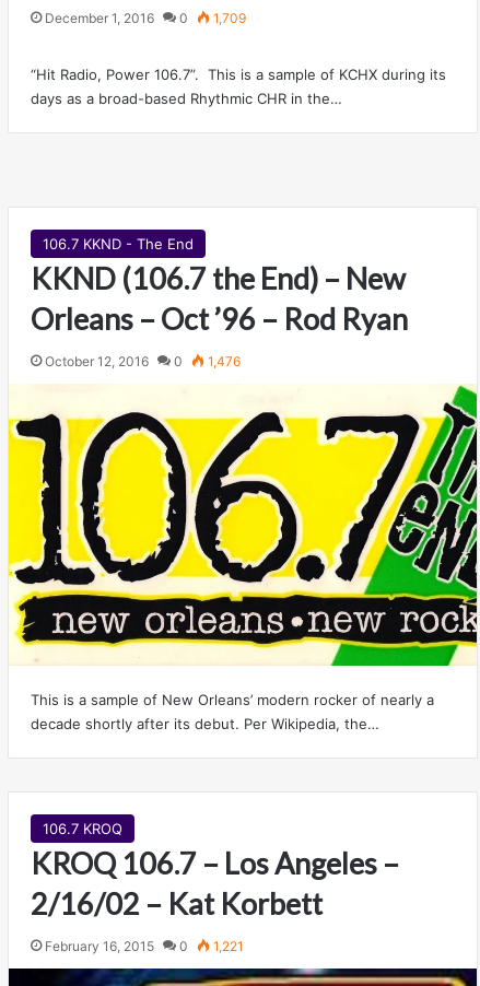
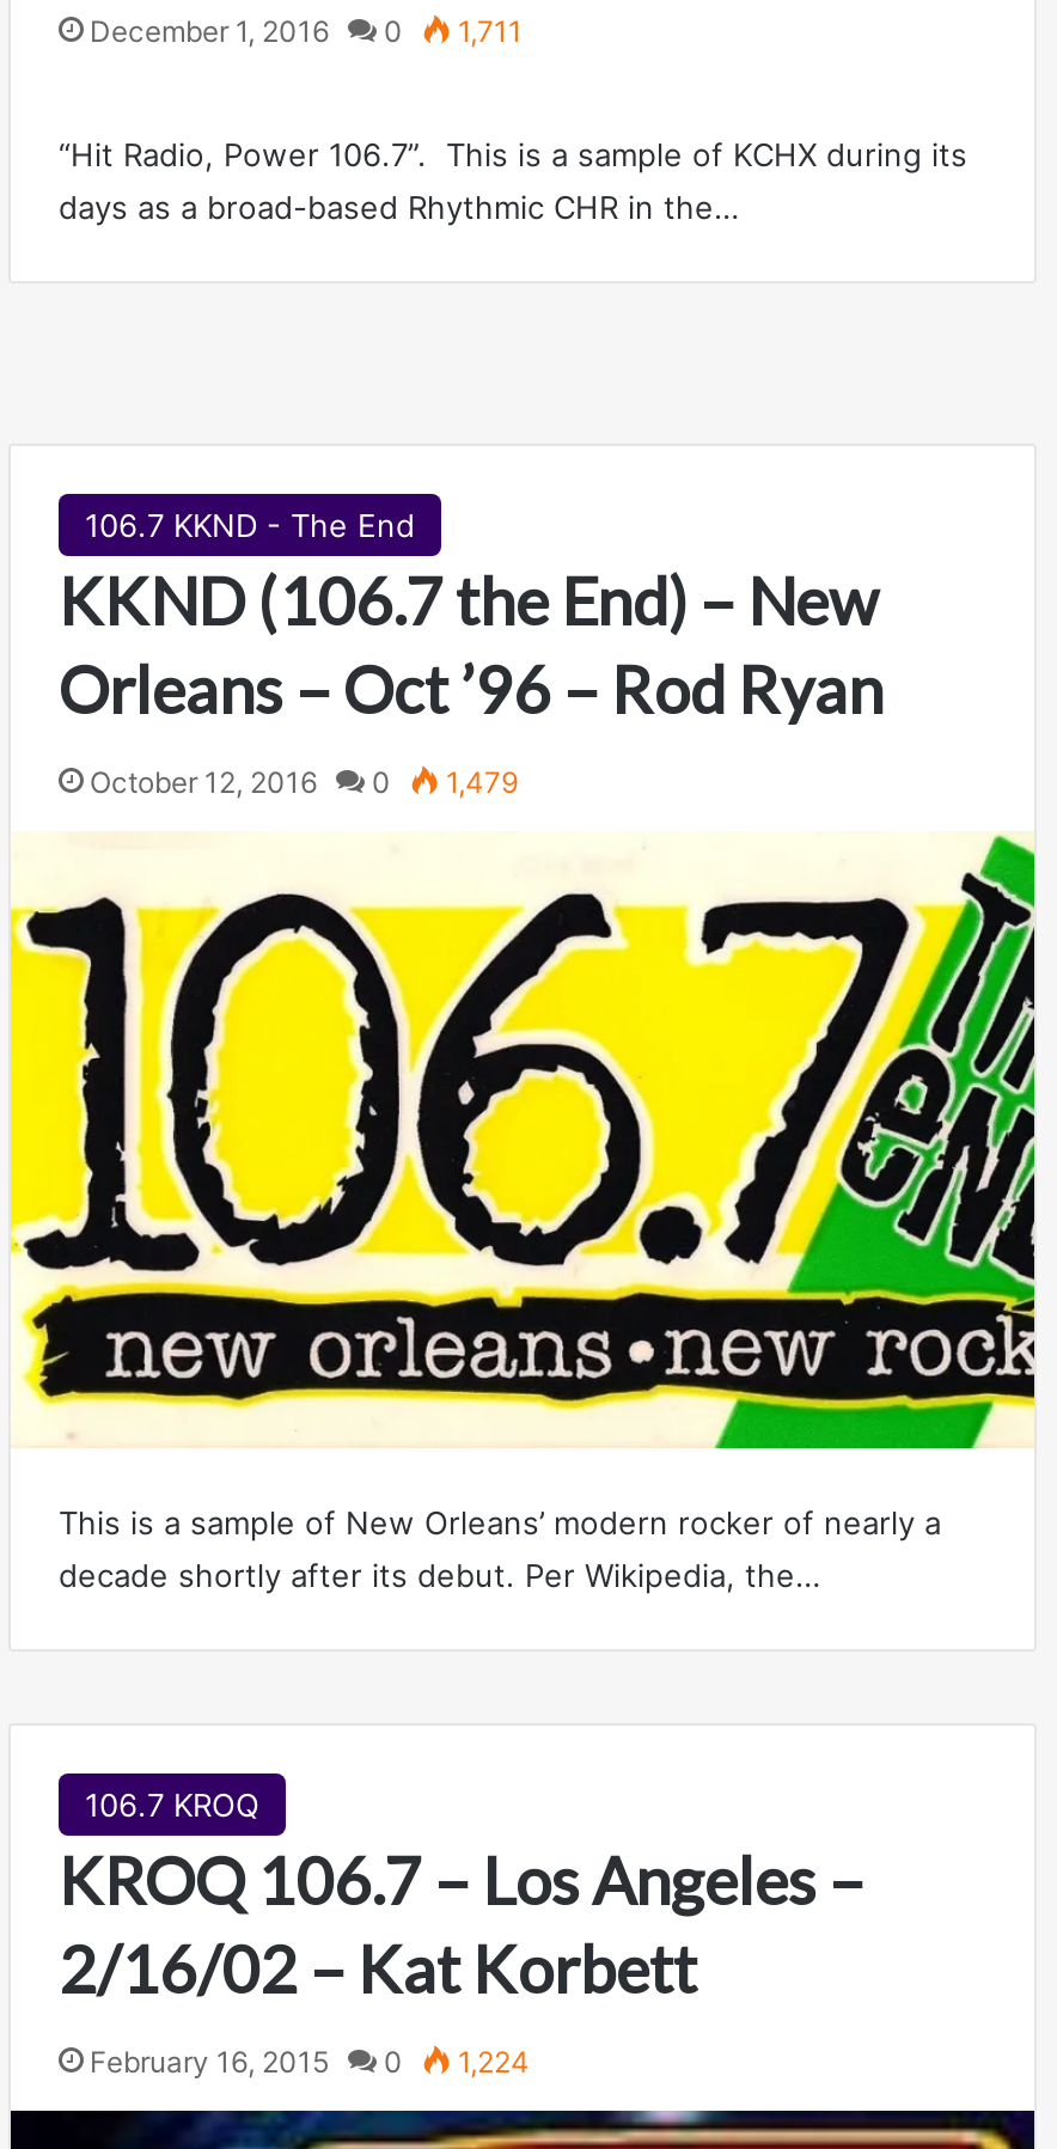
- December 1, 2016 0 1,709
+ December 1, 2016 0 1,711

- October 12, 2016 0 1,476
+ October 12, 2016 0 1,479

- February 16, 2015 0 1,221
+ February 16, 2015 0 1,224
